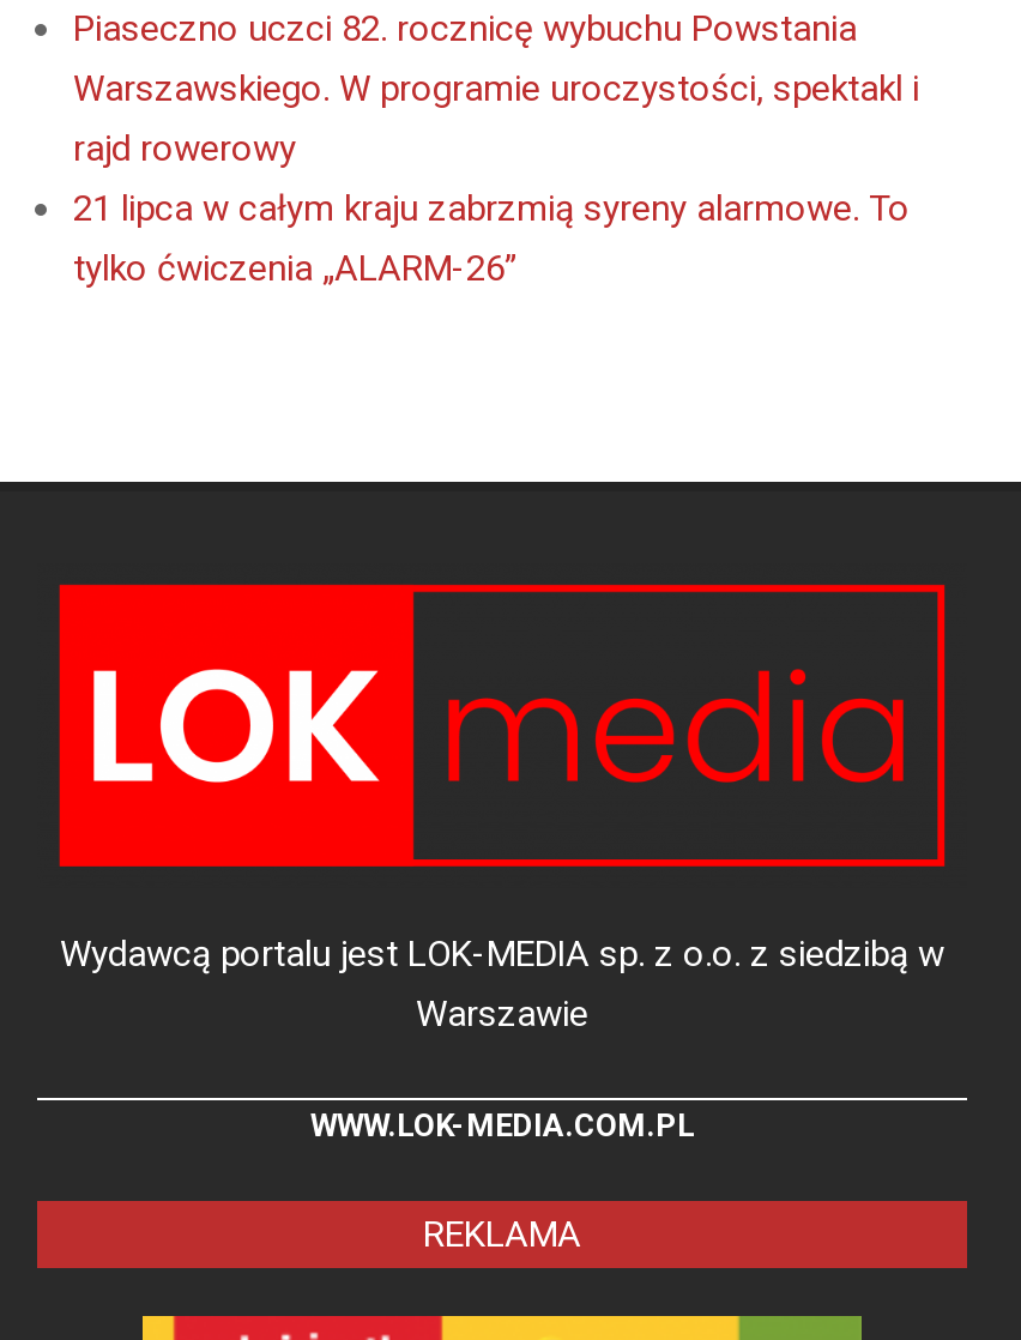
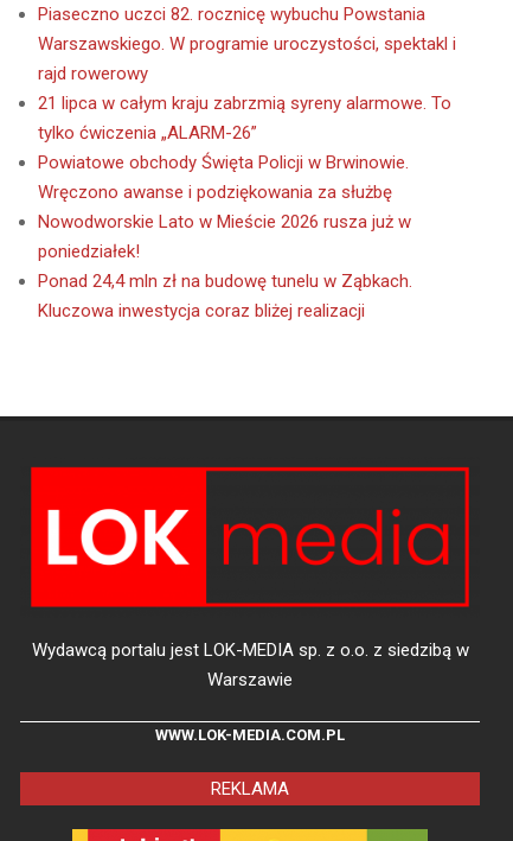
+ Powiatowe obchody Święta Policji w Brwinowie.
+ Wręczono awanse i podziękowania za służbę
+ Nowodworskie Lato w Mieście 2026 rusza już w
+ poniedziałek!
+ Ponad 24,4 mln zł na budowę tunelu w Ząbkach.
+ Kluczowa inwestycja coraz bliżej realizacji
